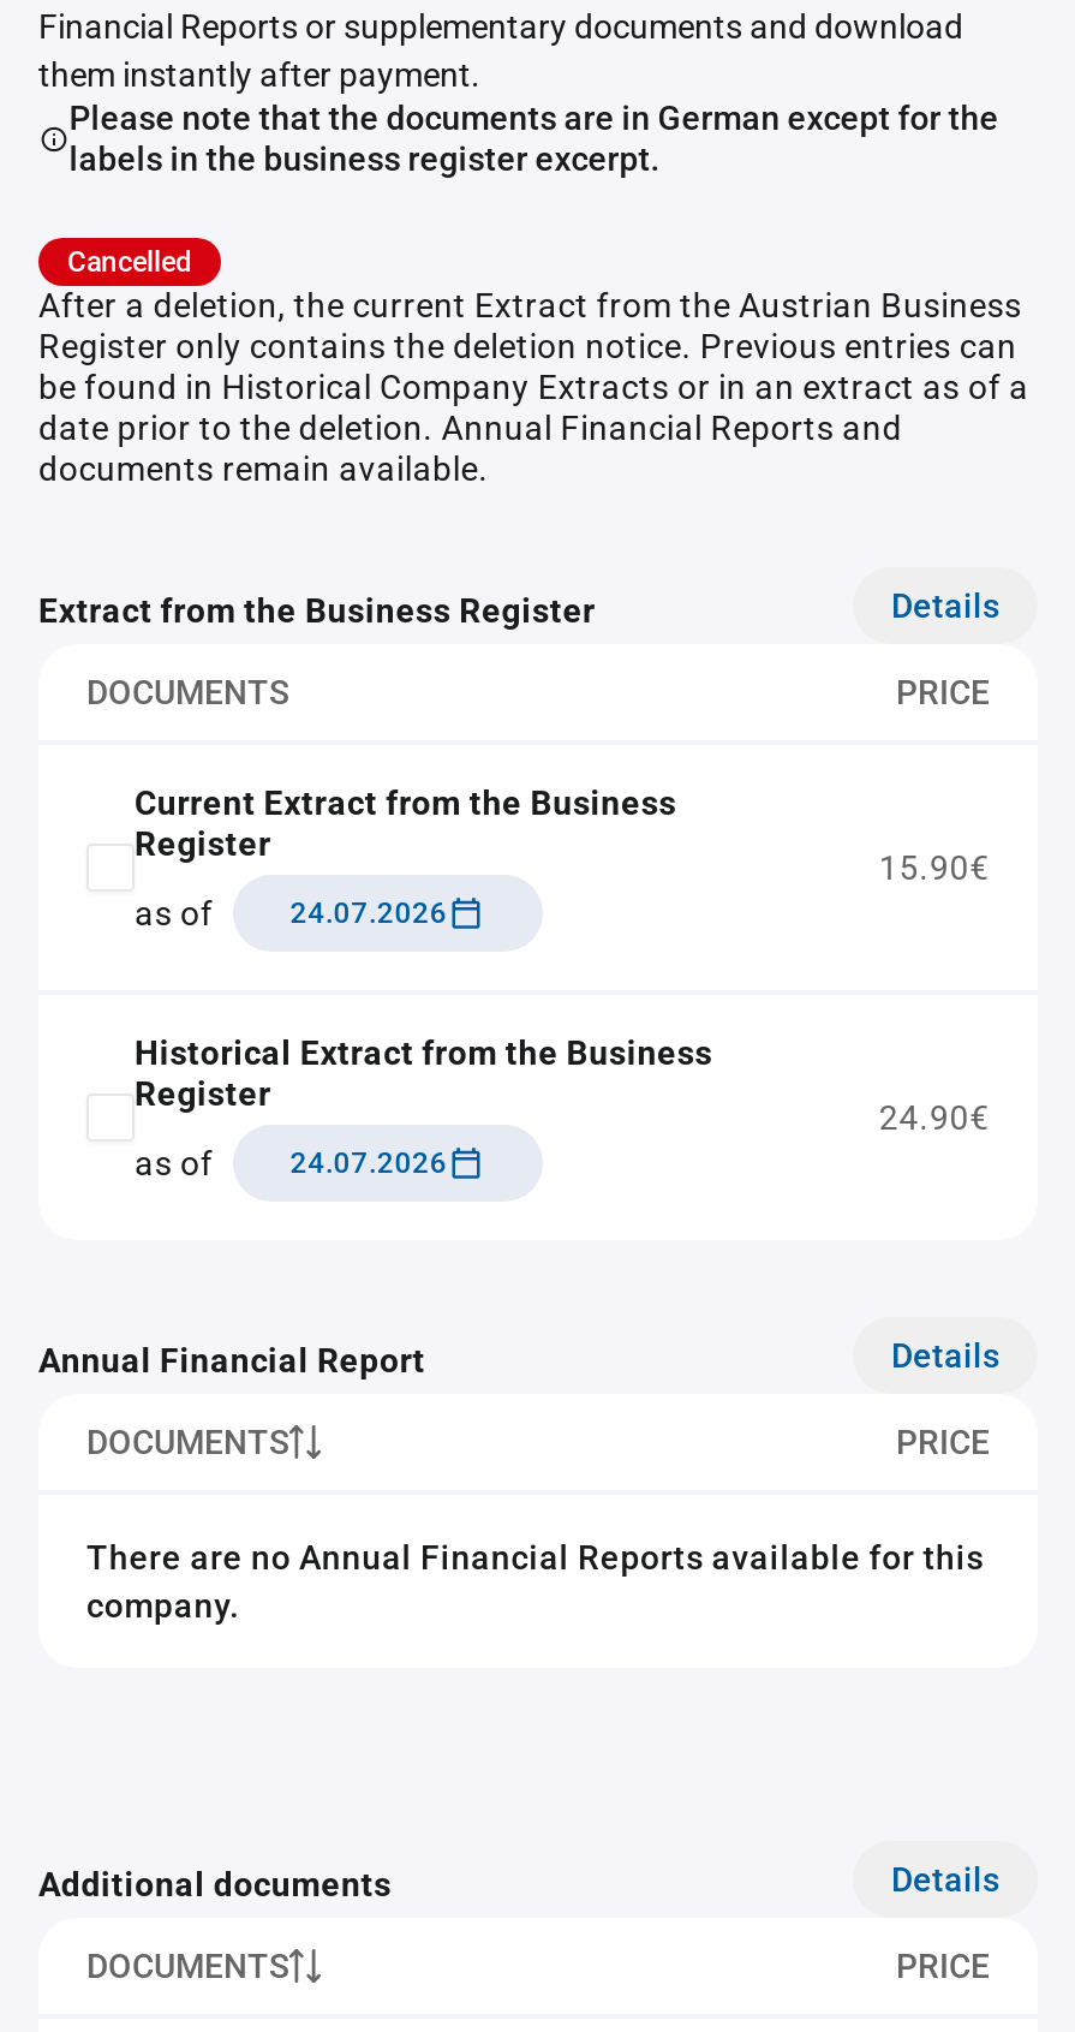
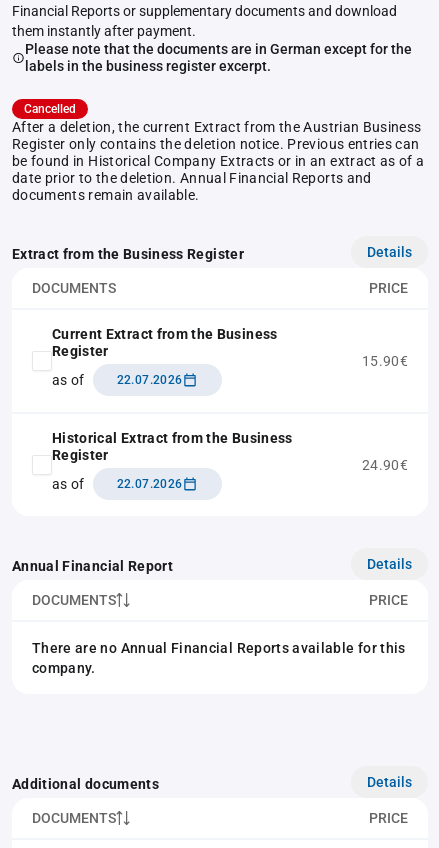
- 24.07.2026
+ 22.07.2026

- 24.07.2026
+ 22.07.2026
